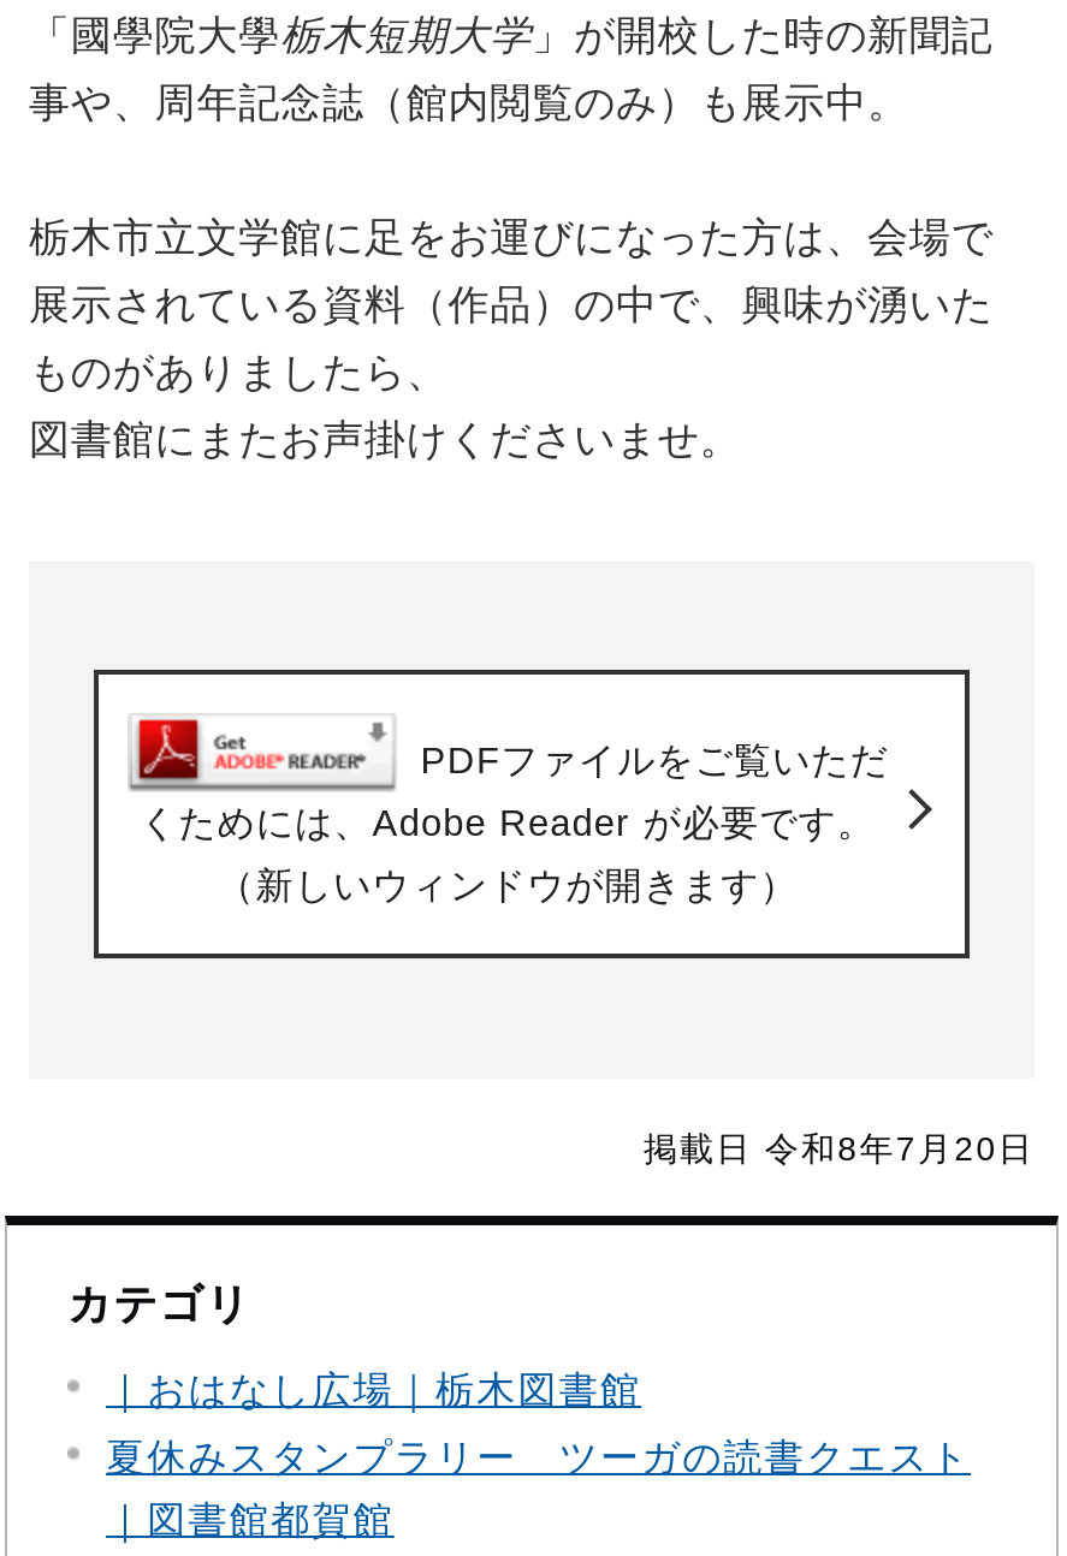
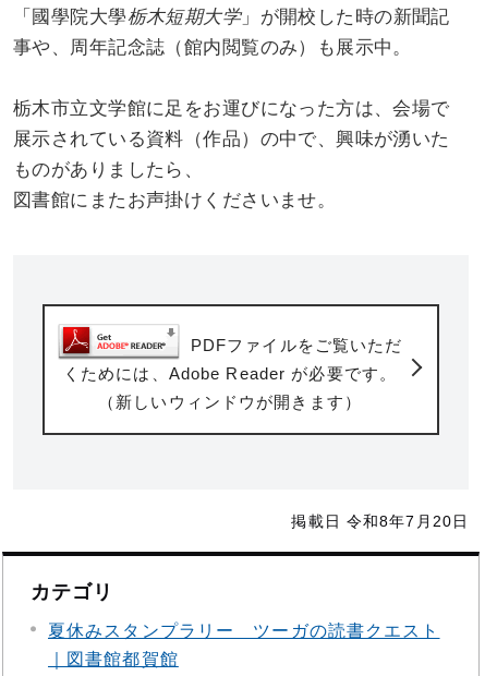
- ｜おはなし広場｜栃木図書館
